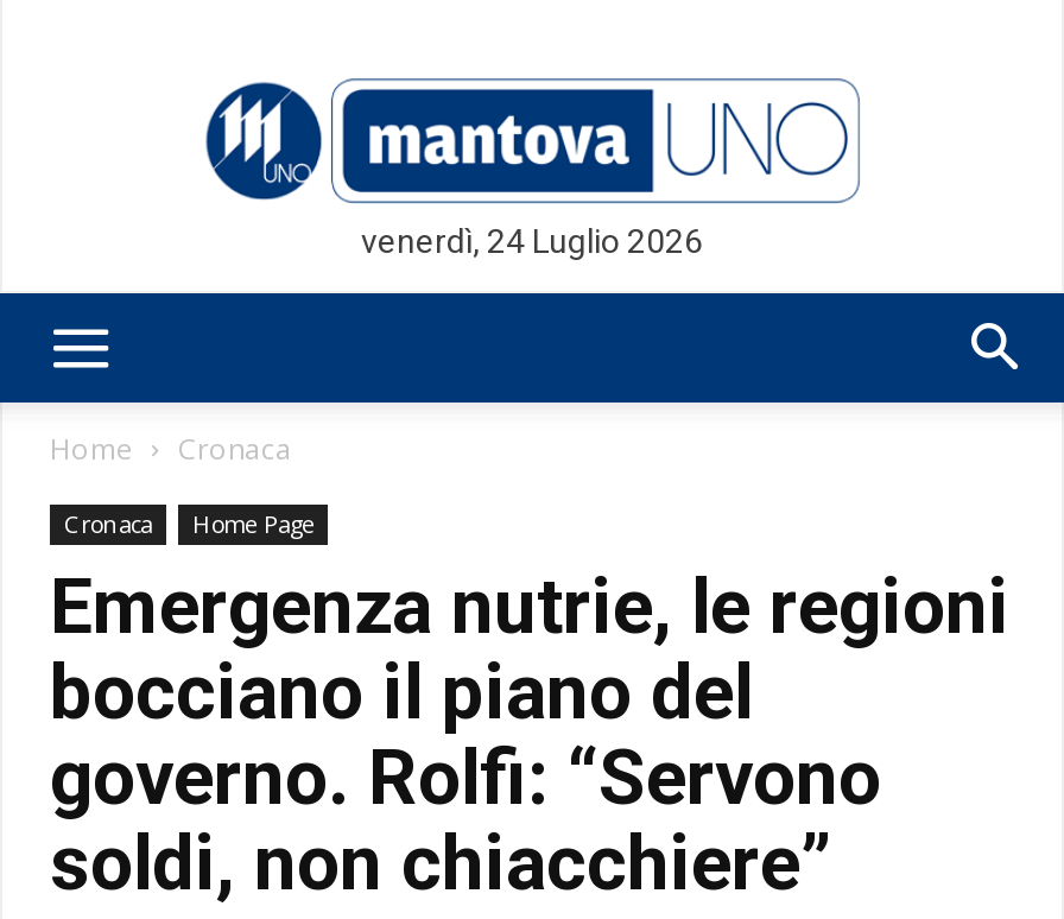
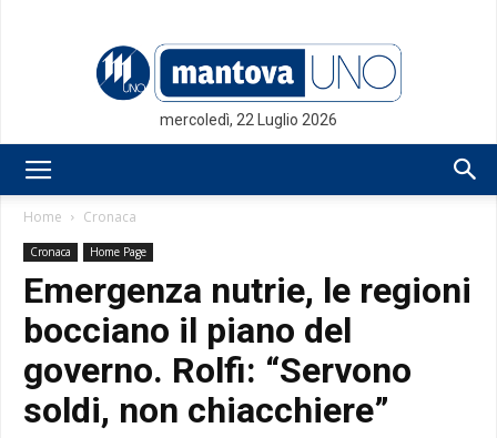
- venerdì, 24 Luglio 2026
+ mercoledì, 22 Luglio 2026
